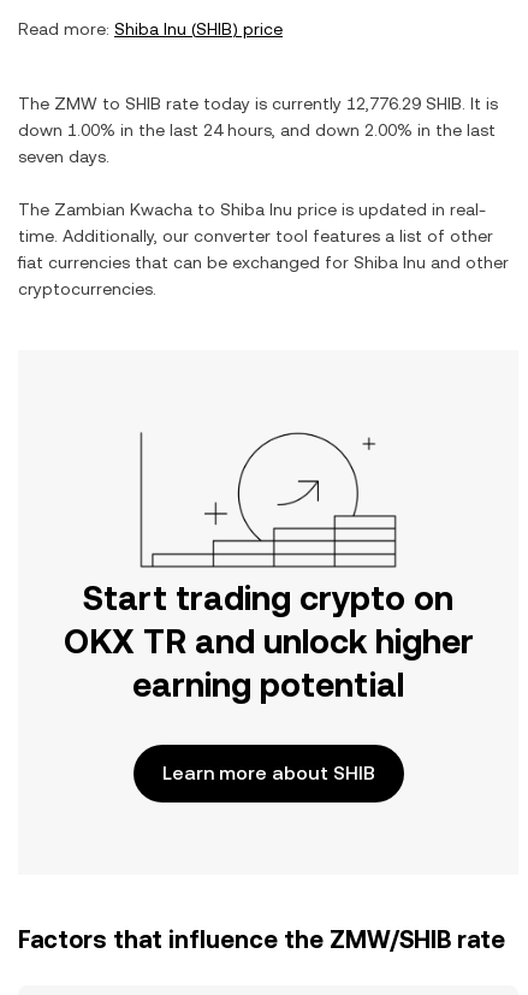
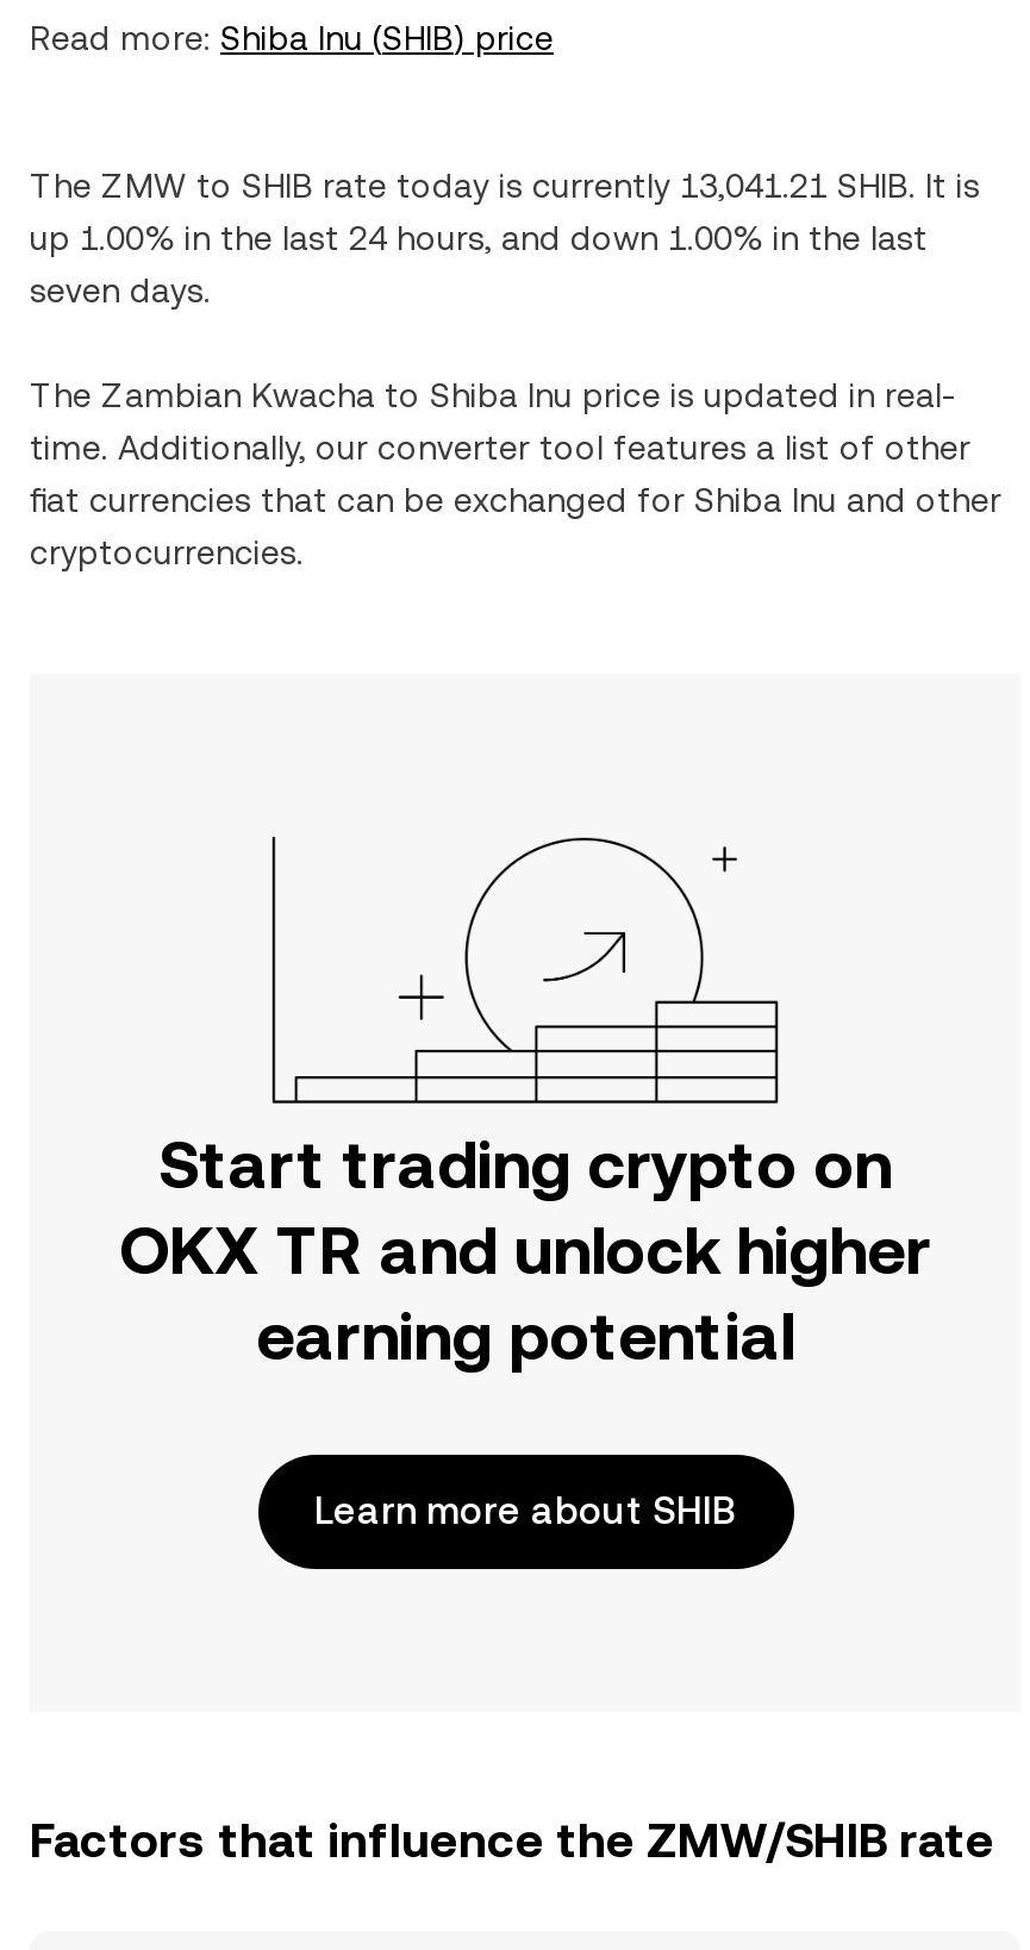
- The ZMW to SHIB rate today is currently 12,776.29 SHIB. It is
+ The ZMW to SHIB rate today is currently 13,041.21 SHIB. It is

- down 1.00% in the last 24 hours, and down 2.00% in the last
+ up 1.00% in the last 24 hours, and down 1.00% in the last
